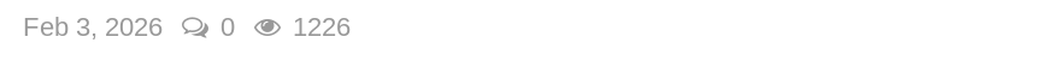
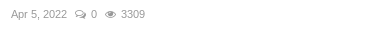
- Feb 3, 2026
+ Apr 5, 2022

- 1226
+ 3309
